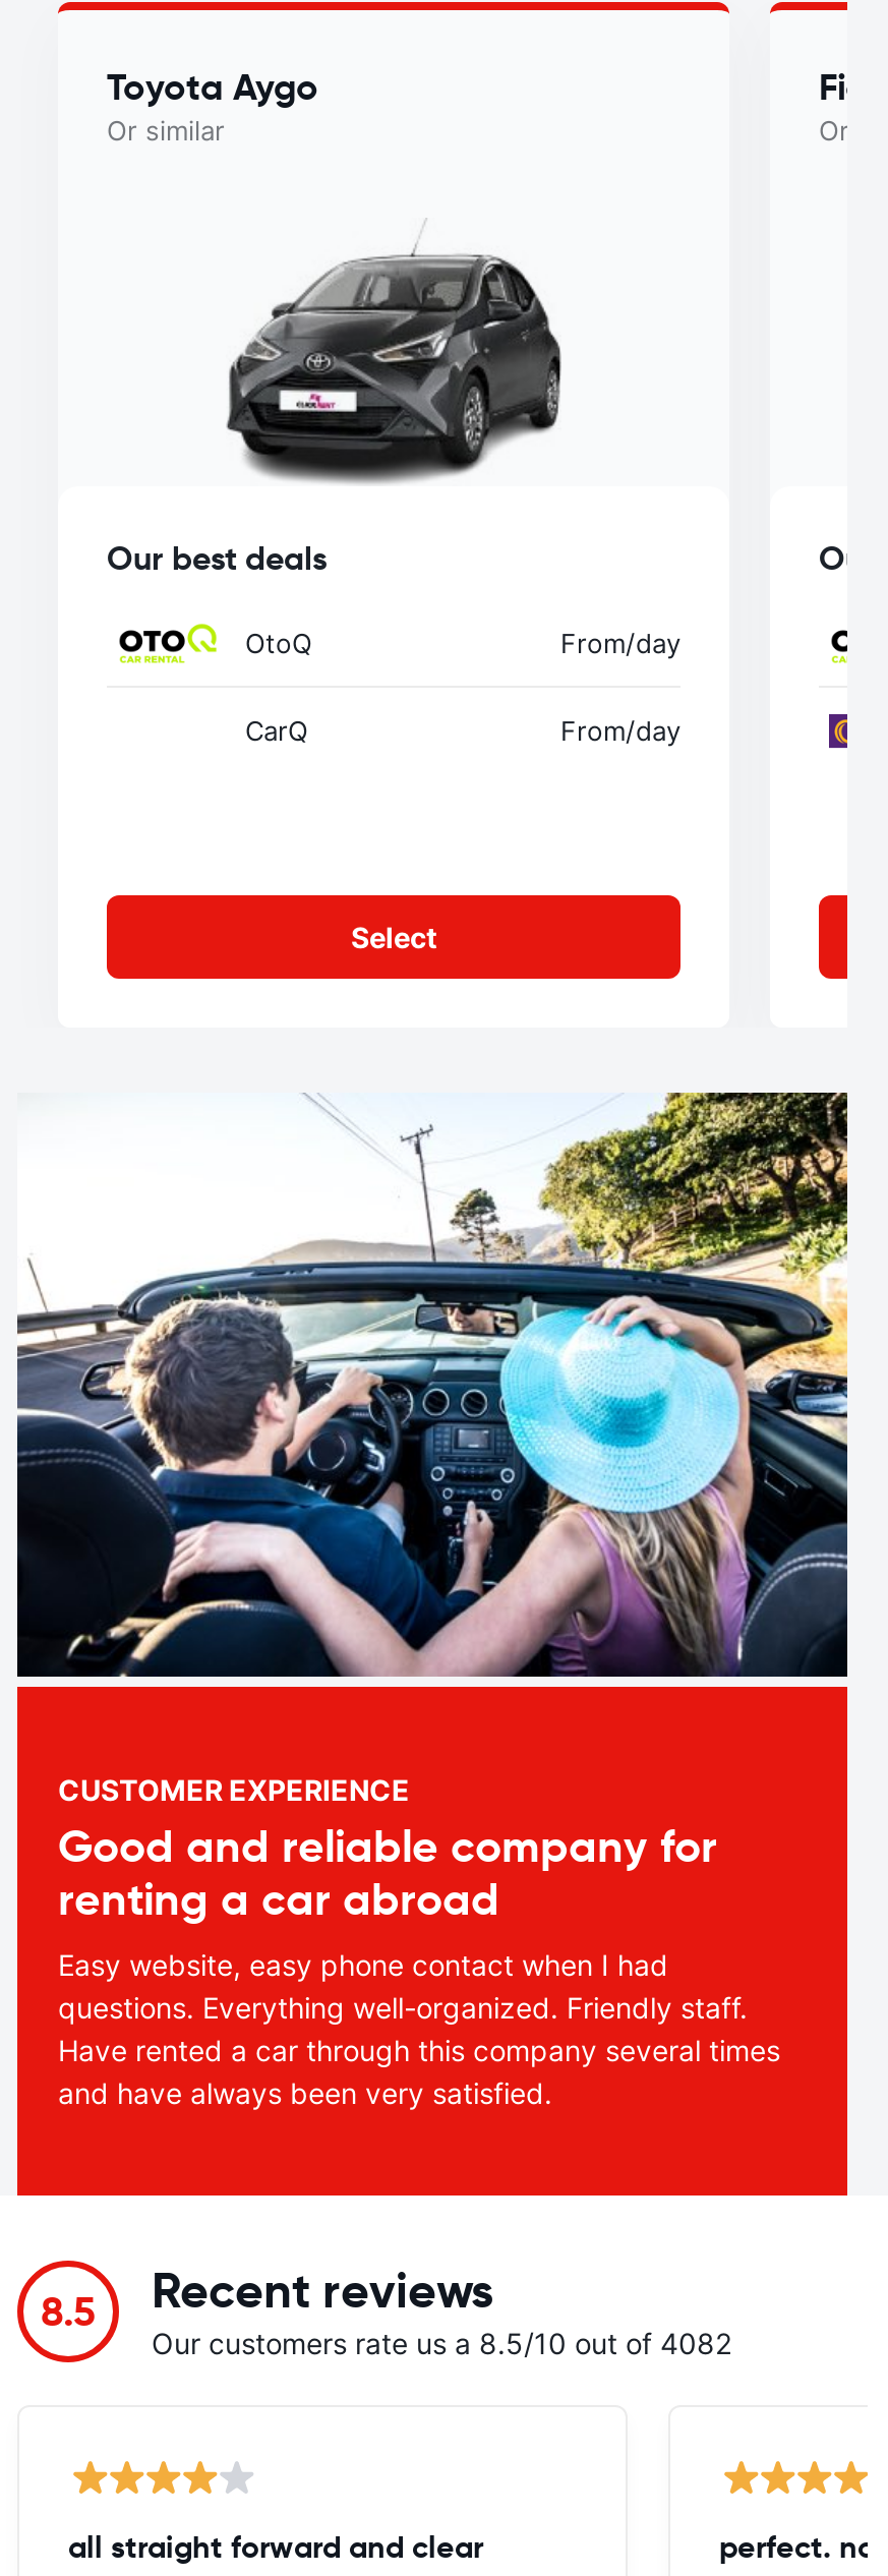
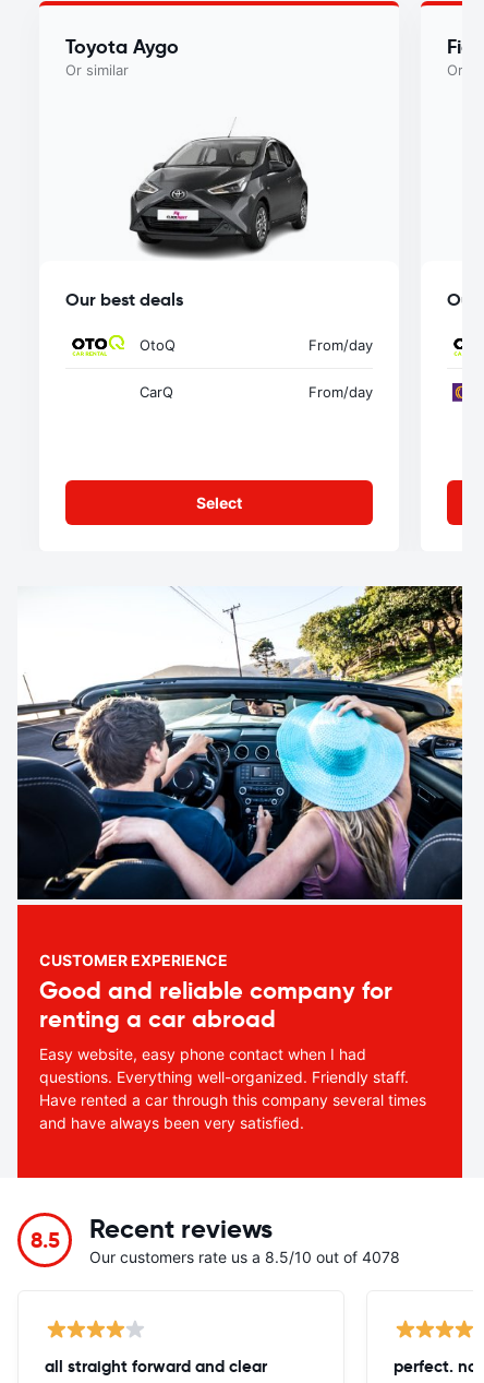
- Our customers rate us a 8.5/10 out of 4082
+ Our customers rate us a 8.5/10 out of 4078
